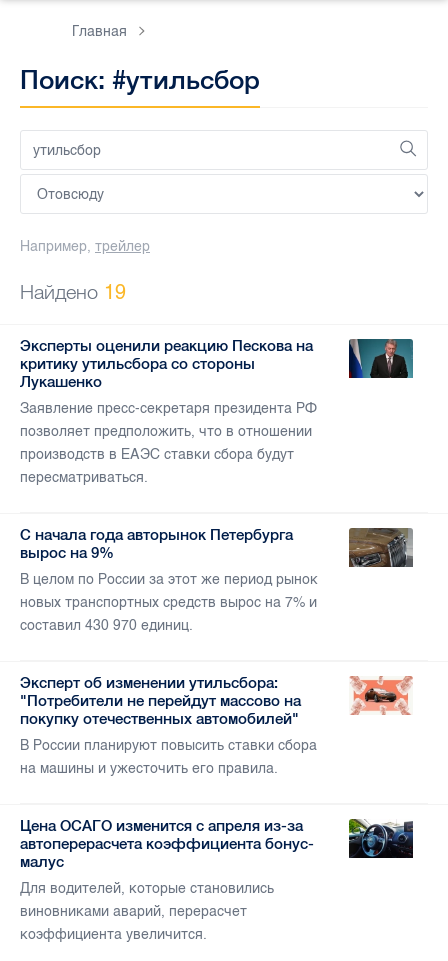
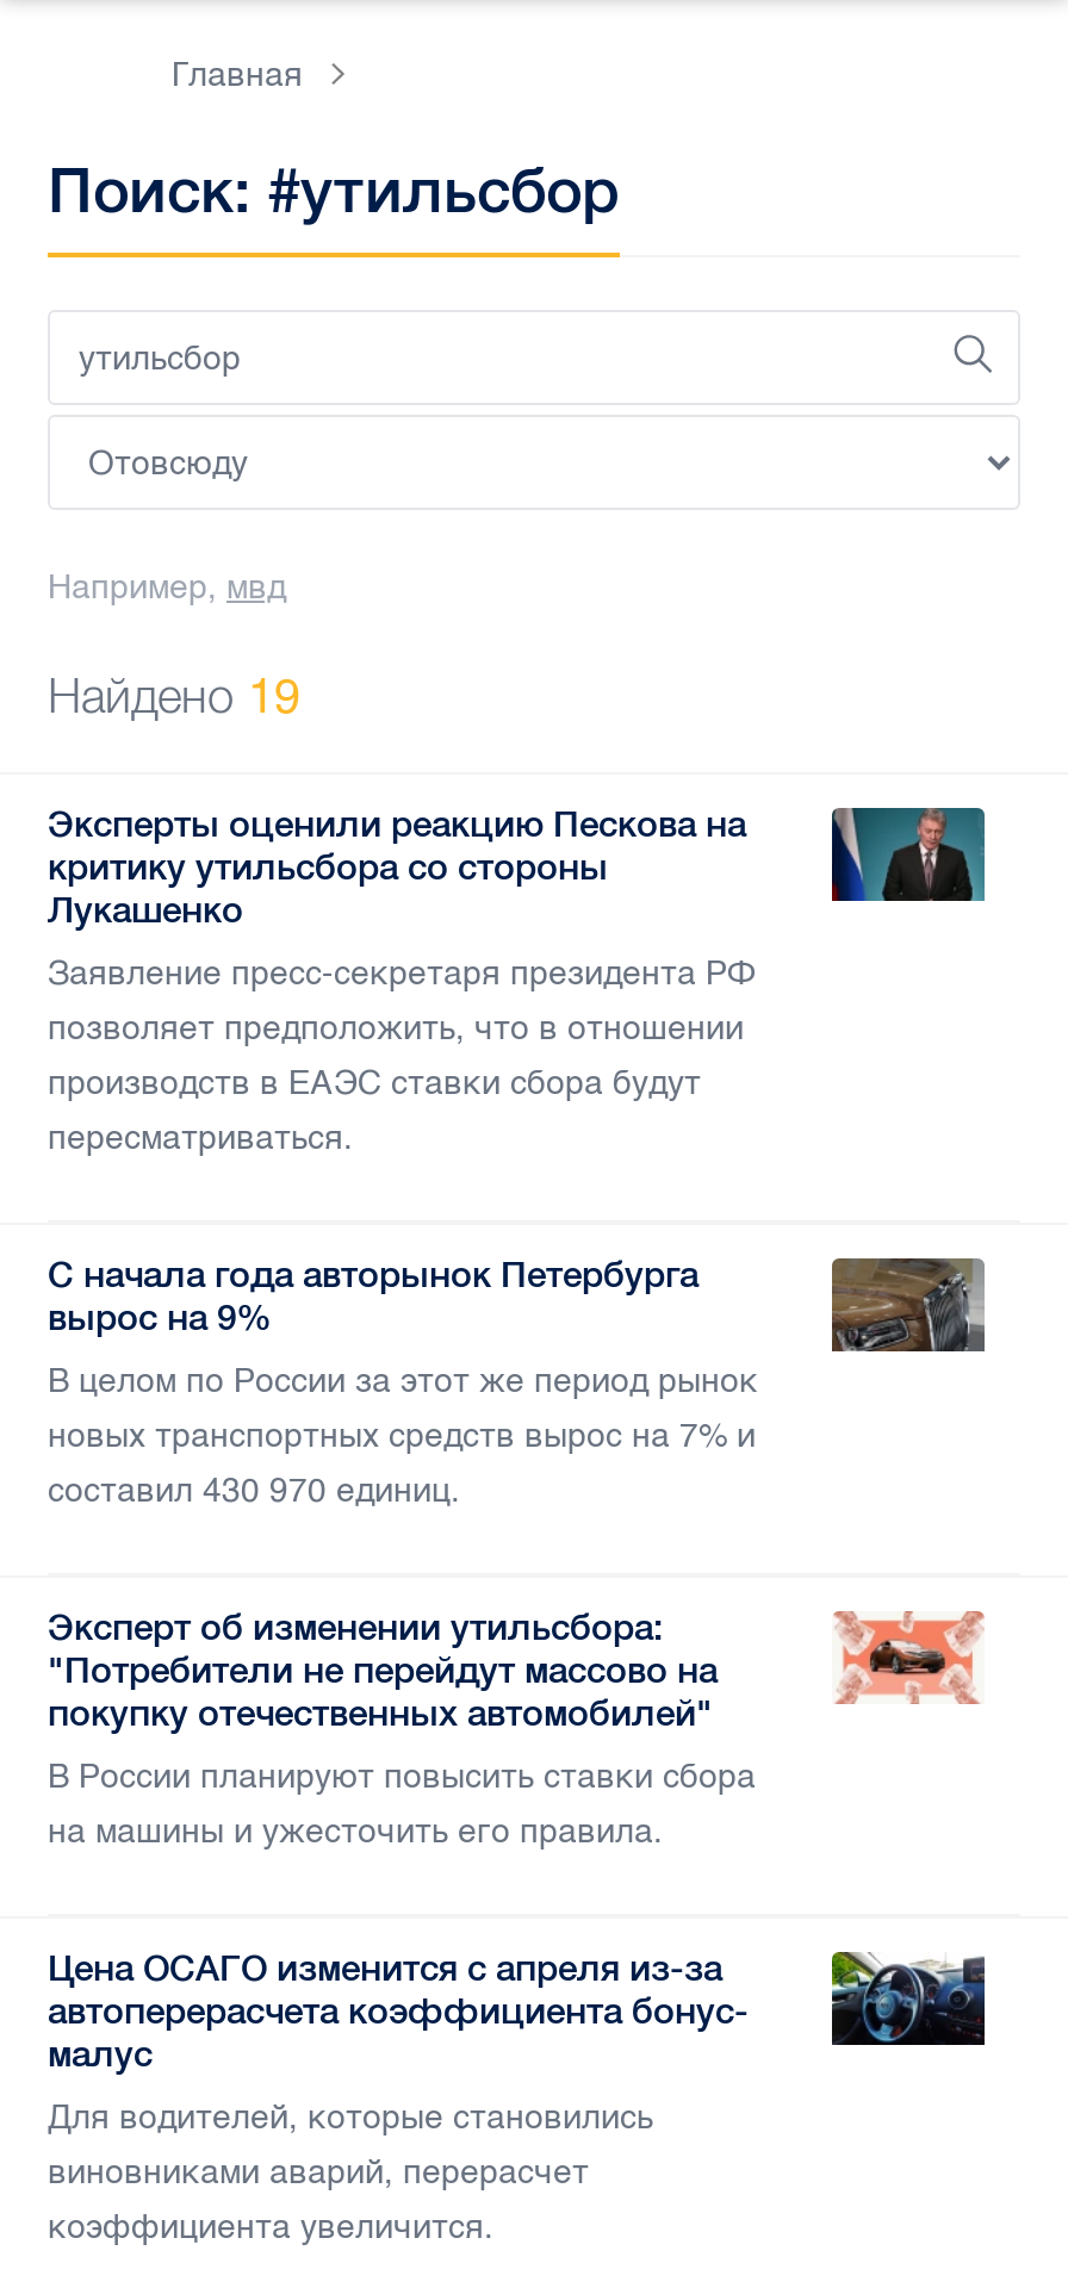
- Например, трейлер
+ Например, мвд
